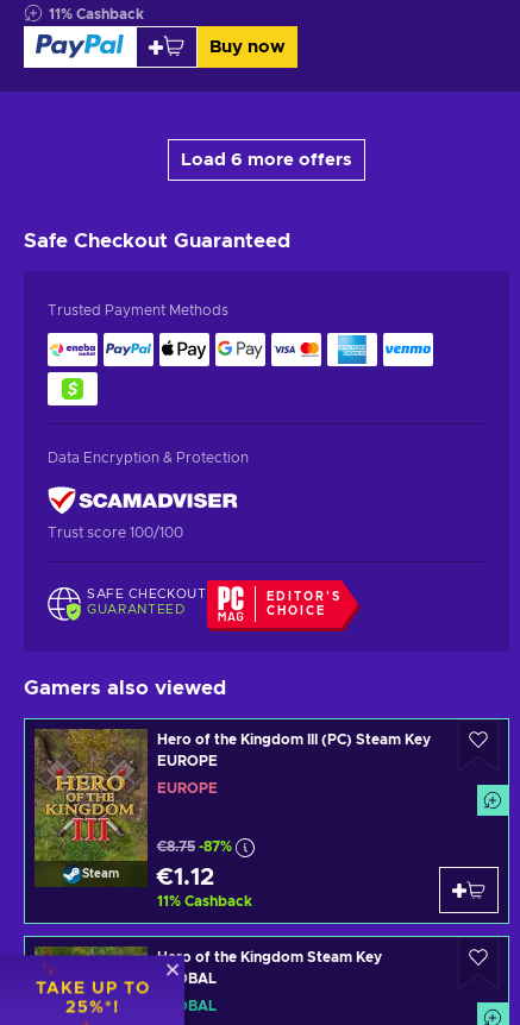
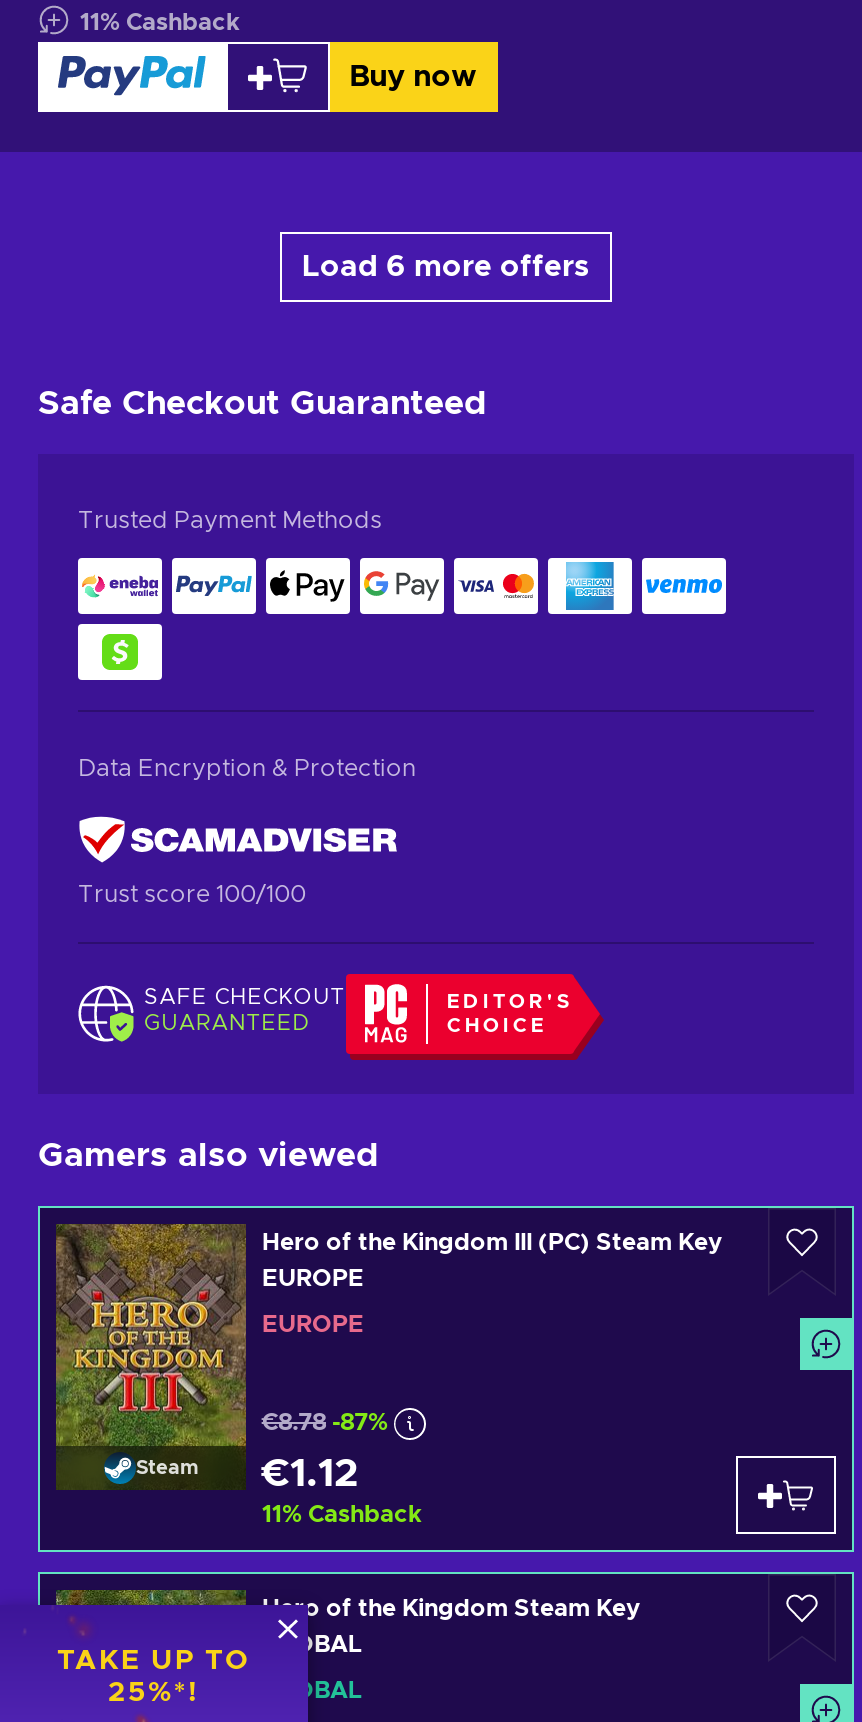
- €8.75 -87%
+ €8.78 -87%
